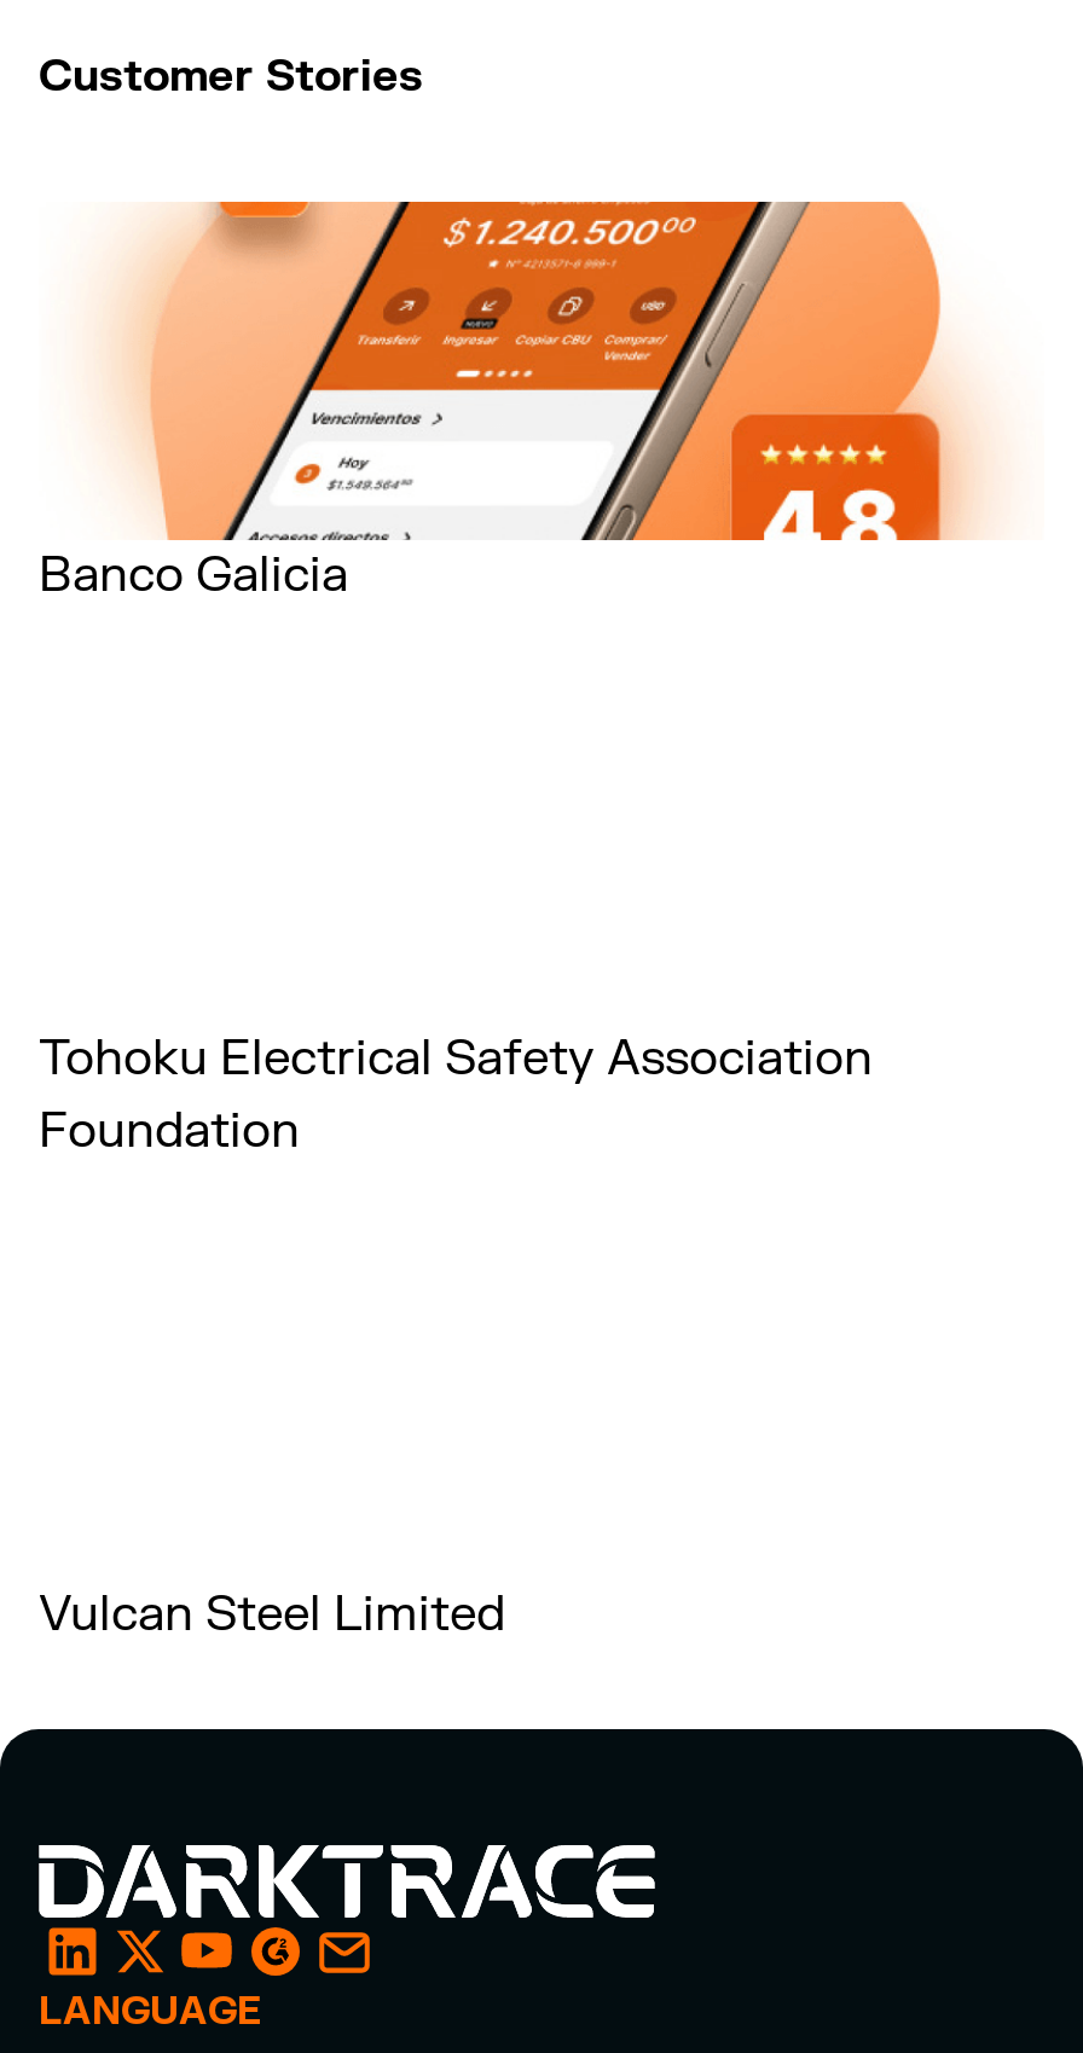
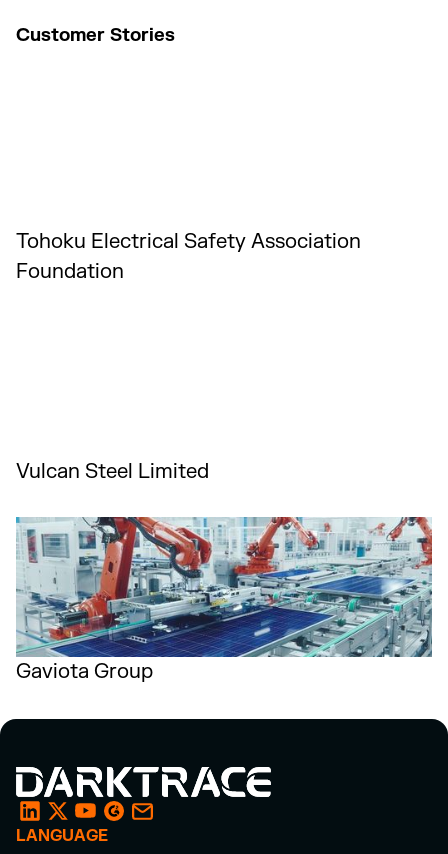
- [image]
- Banco Galicia

moved up: Tohoku Electrical Safety Association | Foundation | Vulcan Steel Limited

+ [image]
+ Gaviota Group
